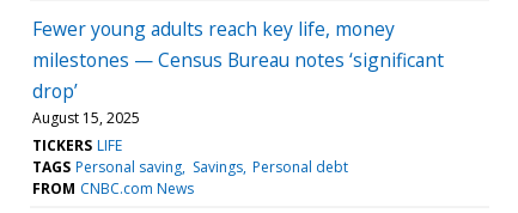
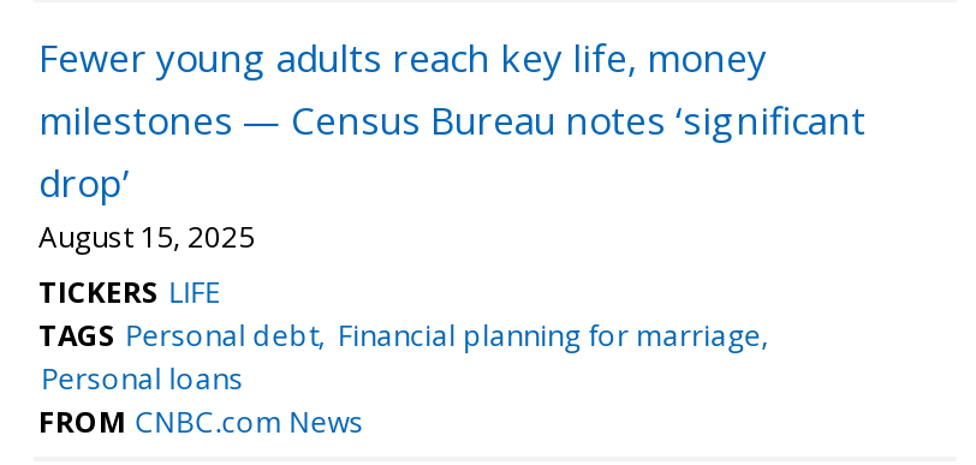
- TAGS Personal saving Savings Personal debt
+ TAGS Personal debt Financial planning for marriage
+ Personal loans
